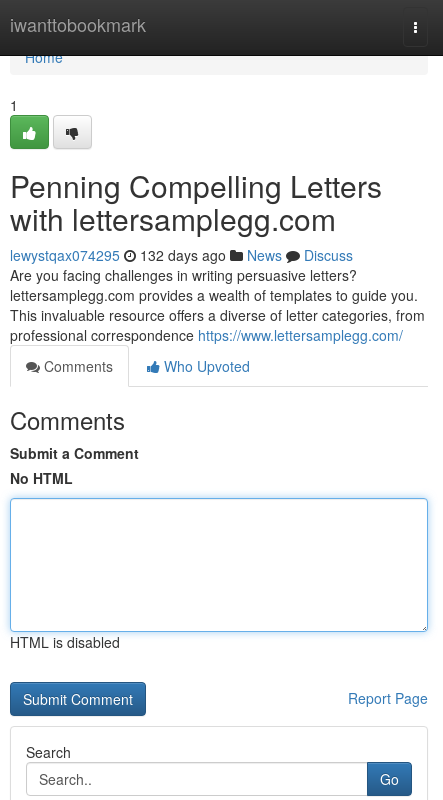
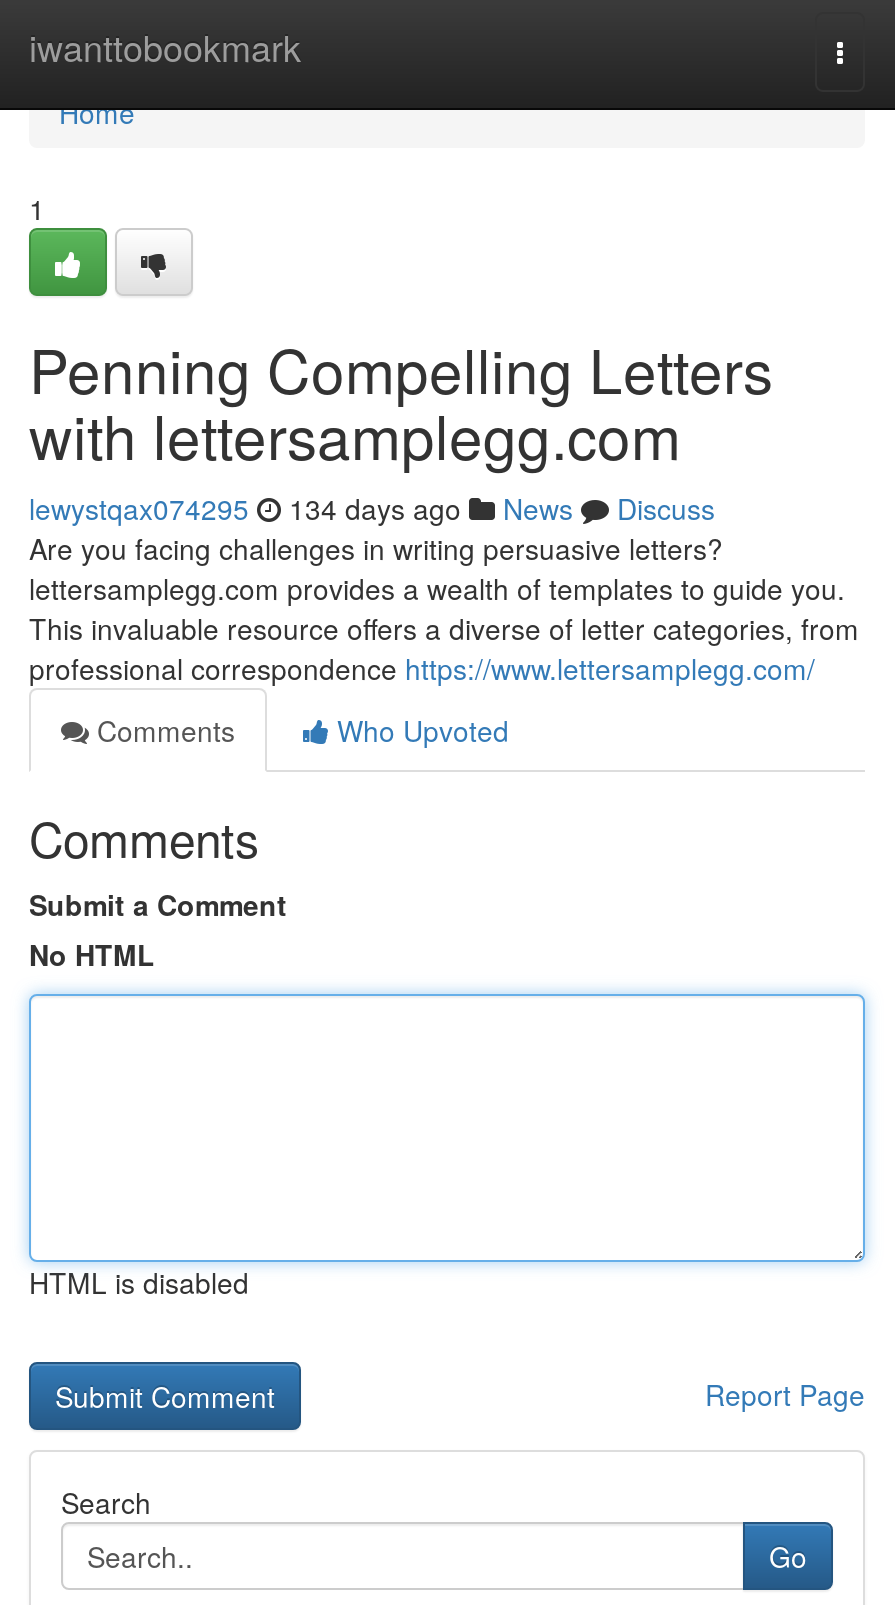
- lewystqax074295 132 days ago News Discuss
+ lewystqax074295 134 days ago News Discuss
